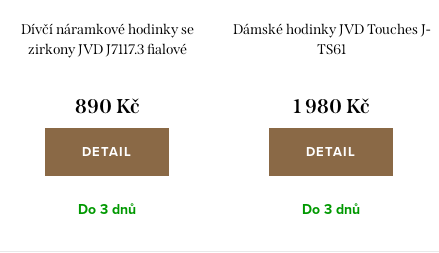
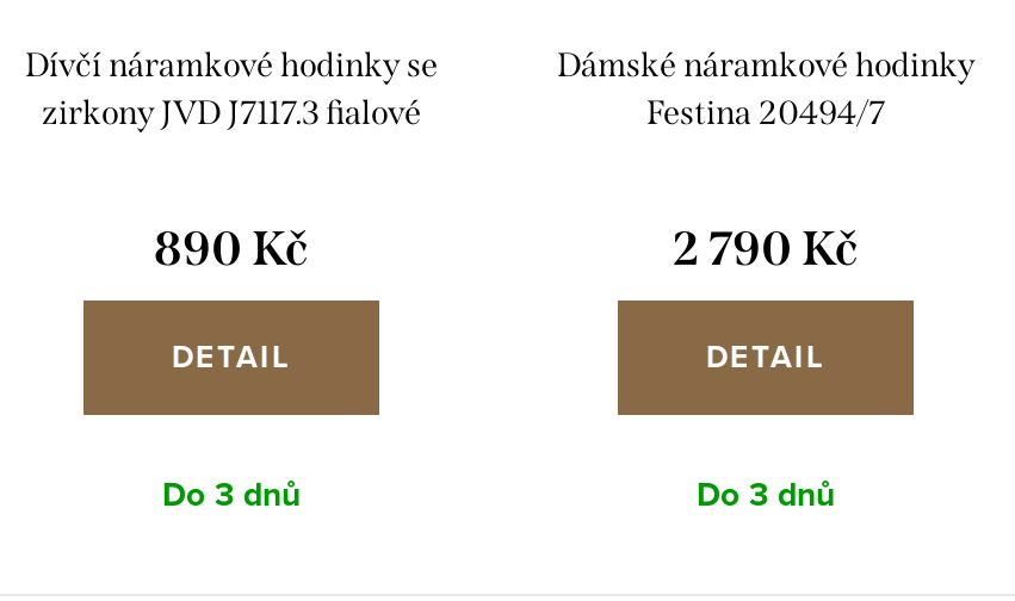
- Dámské hodinky JVD Touches J-
- TS61
+ Dámské náramkové hodinky
+ Festina 20494/7

- 1 980 Kč
+ 2 790 Kč
